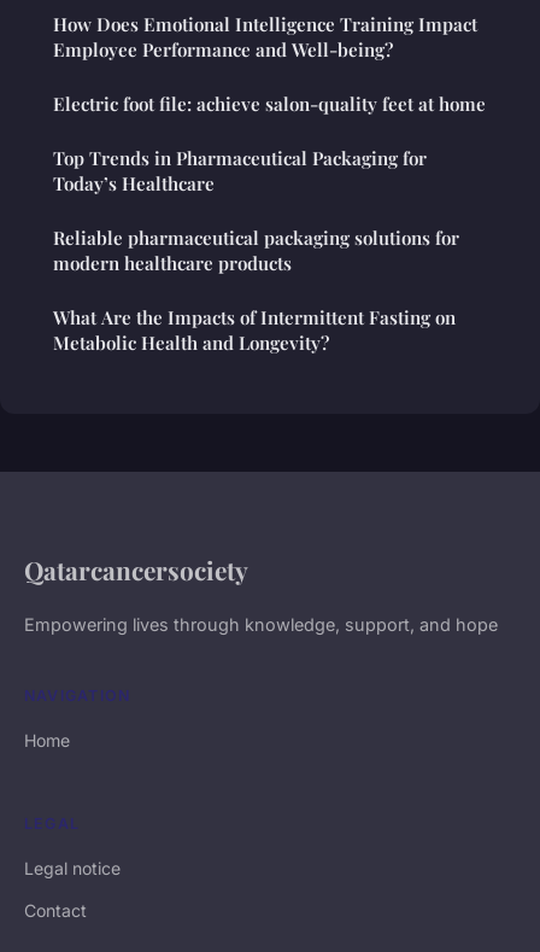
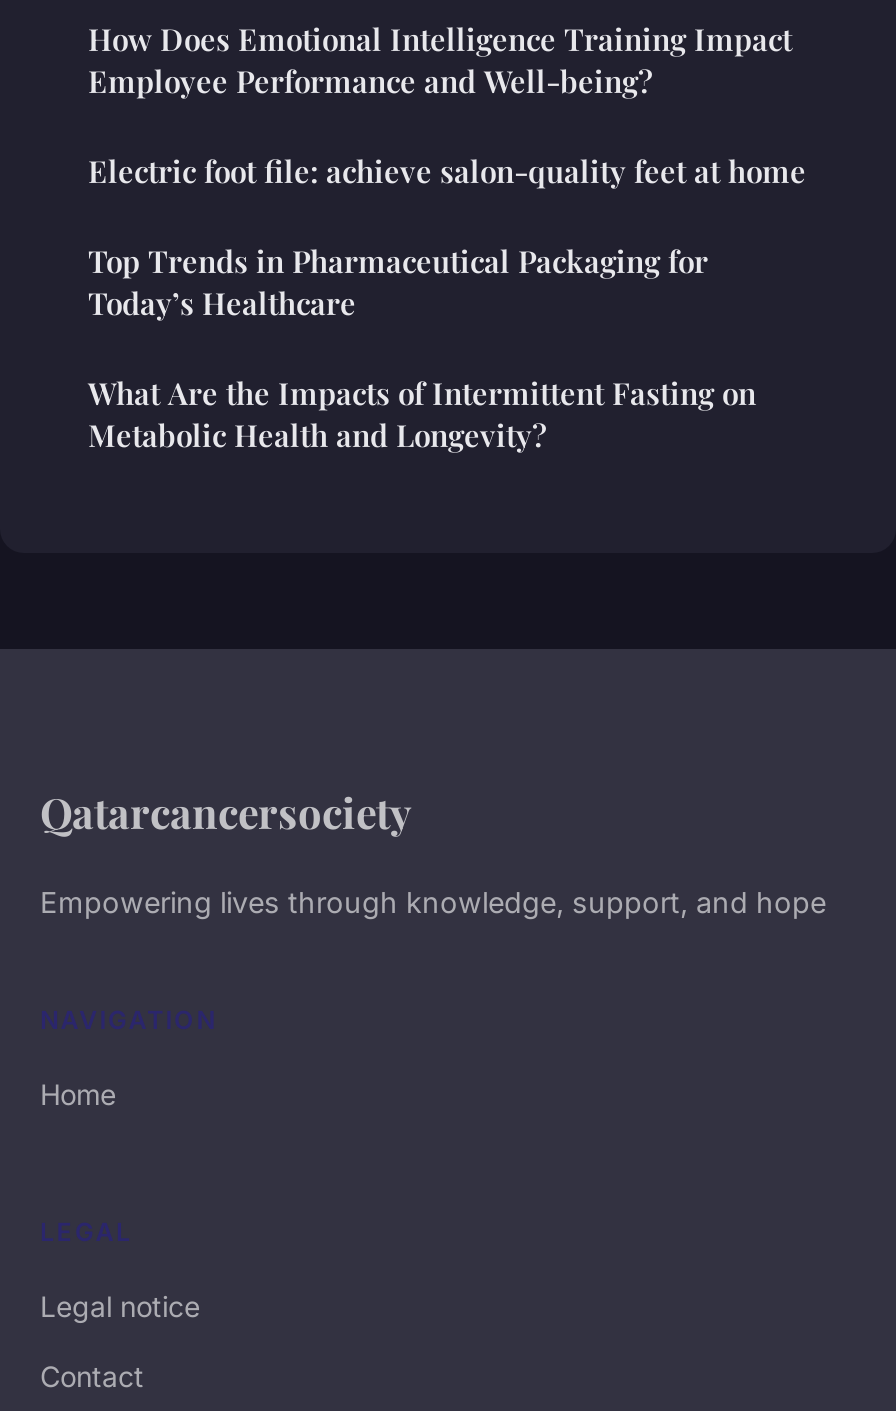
- Reliable pharmaceutical packaging solutions for
- modern healthcare products
